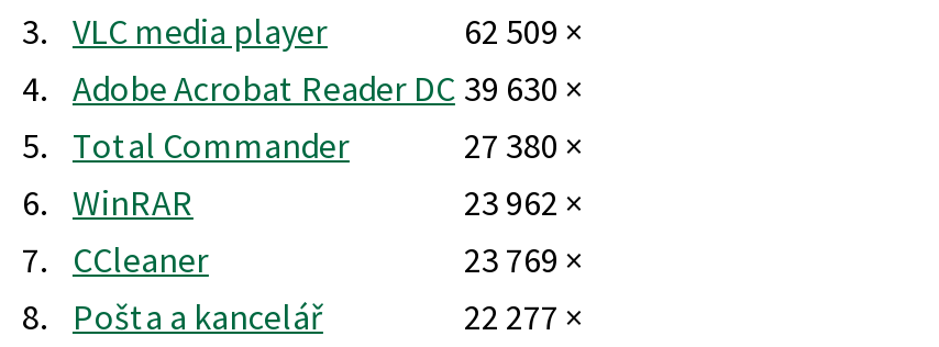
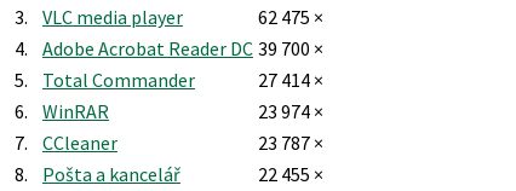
- 62 509 ×
+ 62 475 ×

- 4. Adobe Acrobat Reader DC 39 630 ×
+ 4. Adobe Acrobat Reader DC 39 700 ×

- 27 380 ×
+ 27 414 ×

- 23 962 ×
+ 23 974 ×

- 23 769 ×
+ 23 787 ×

- 22 277 ×
+ 22 455 ×
